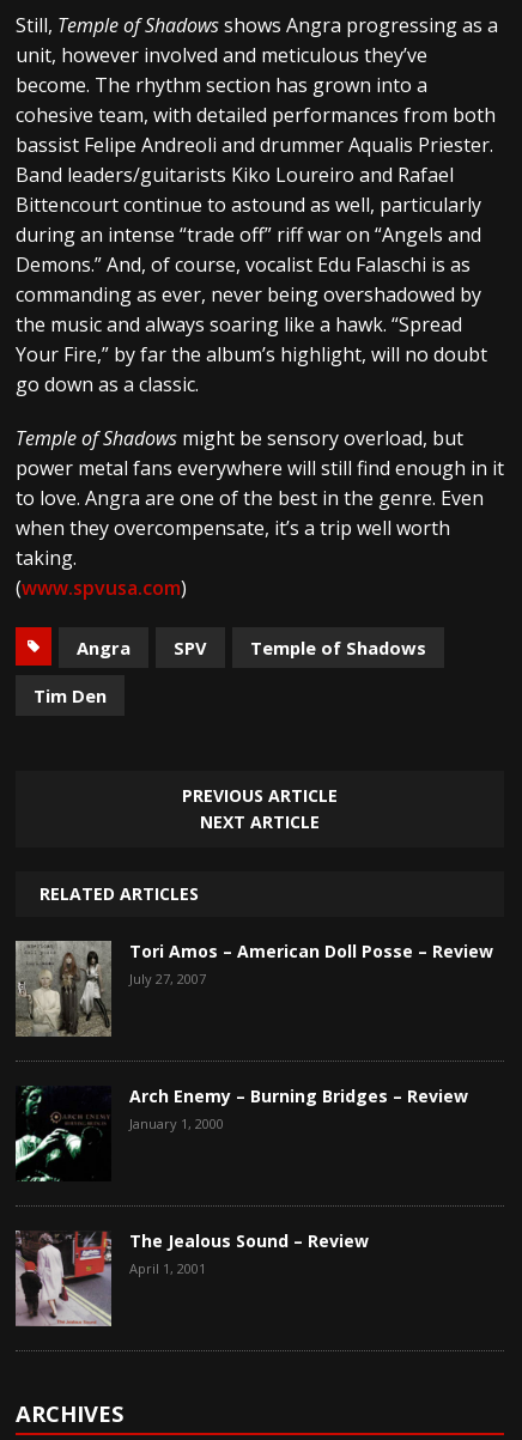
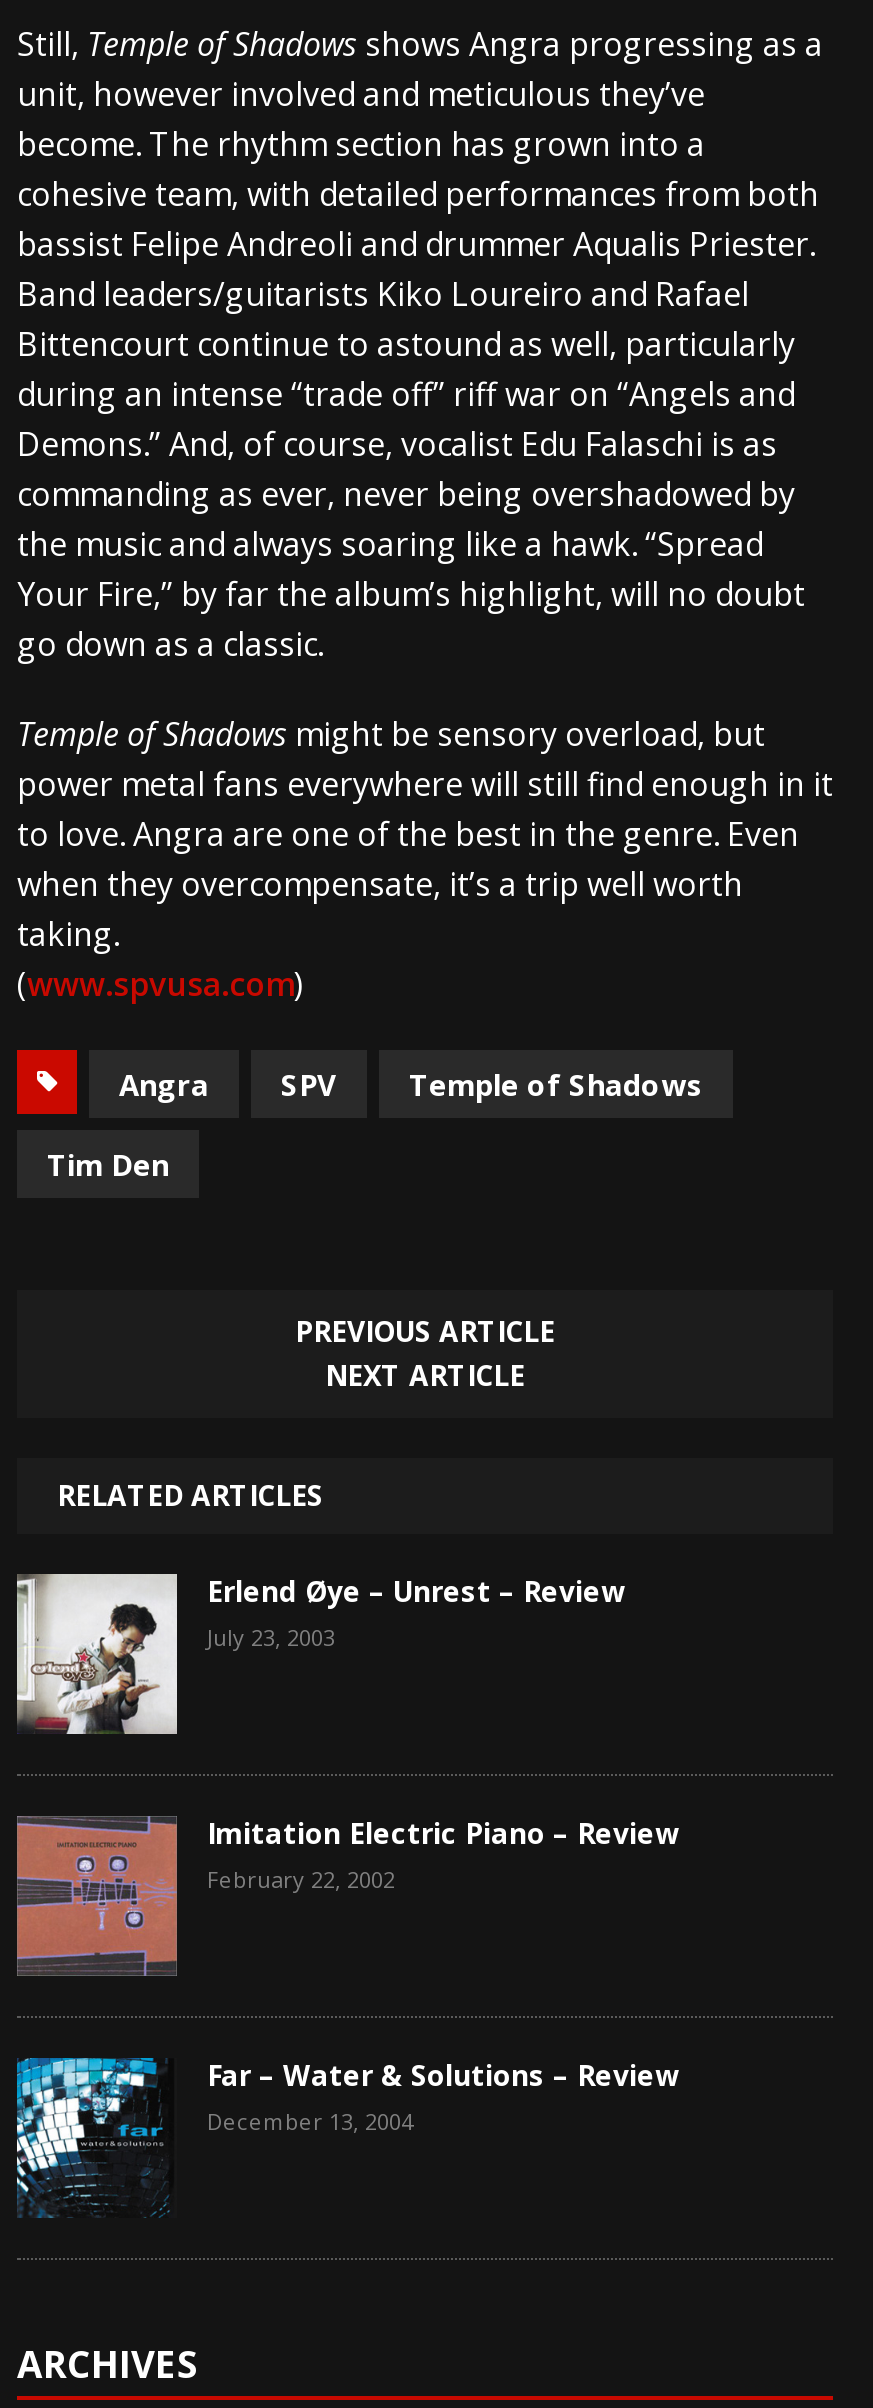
- [image]
- Tori Amos – American Doll Posse – Review
- July 27, 2007
+ [image]
+ Erlend Øye – Unrest – Review
+ July 23, 2003

- [image]
- Arch Enemy – Burning Bridges – Review
- January 1, 2000
+ [image]
+ Imitation Electric Piano – Review
+ February 22, 2002

- [image]
- The Jealous Sound – Review
- April 1, 2001
+ [image]
+ Far – Water & Solutions – Review
+ December 13, 2004
